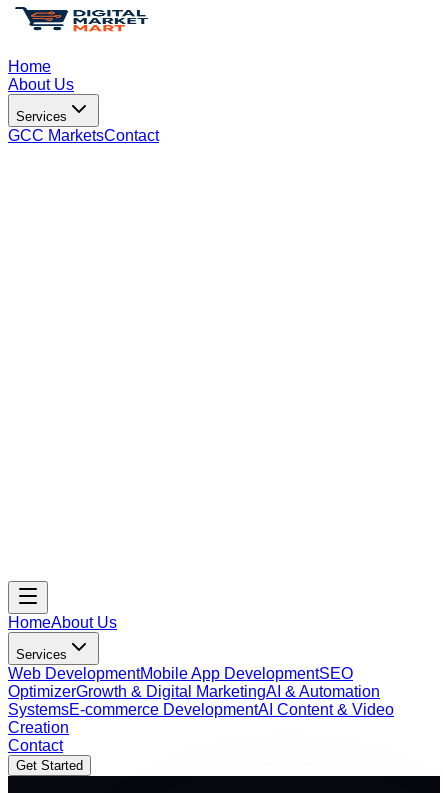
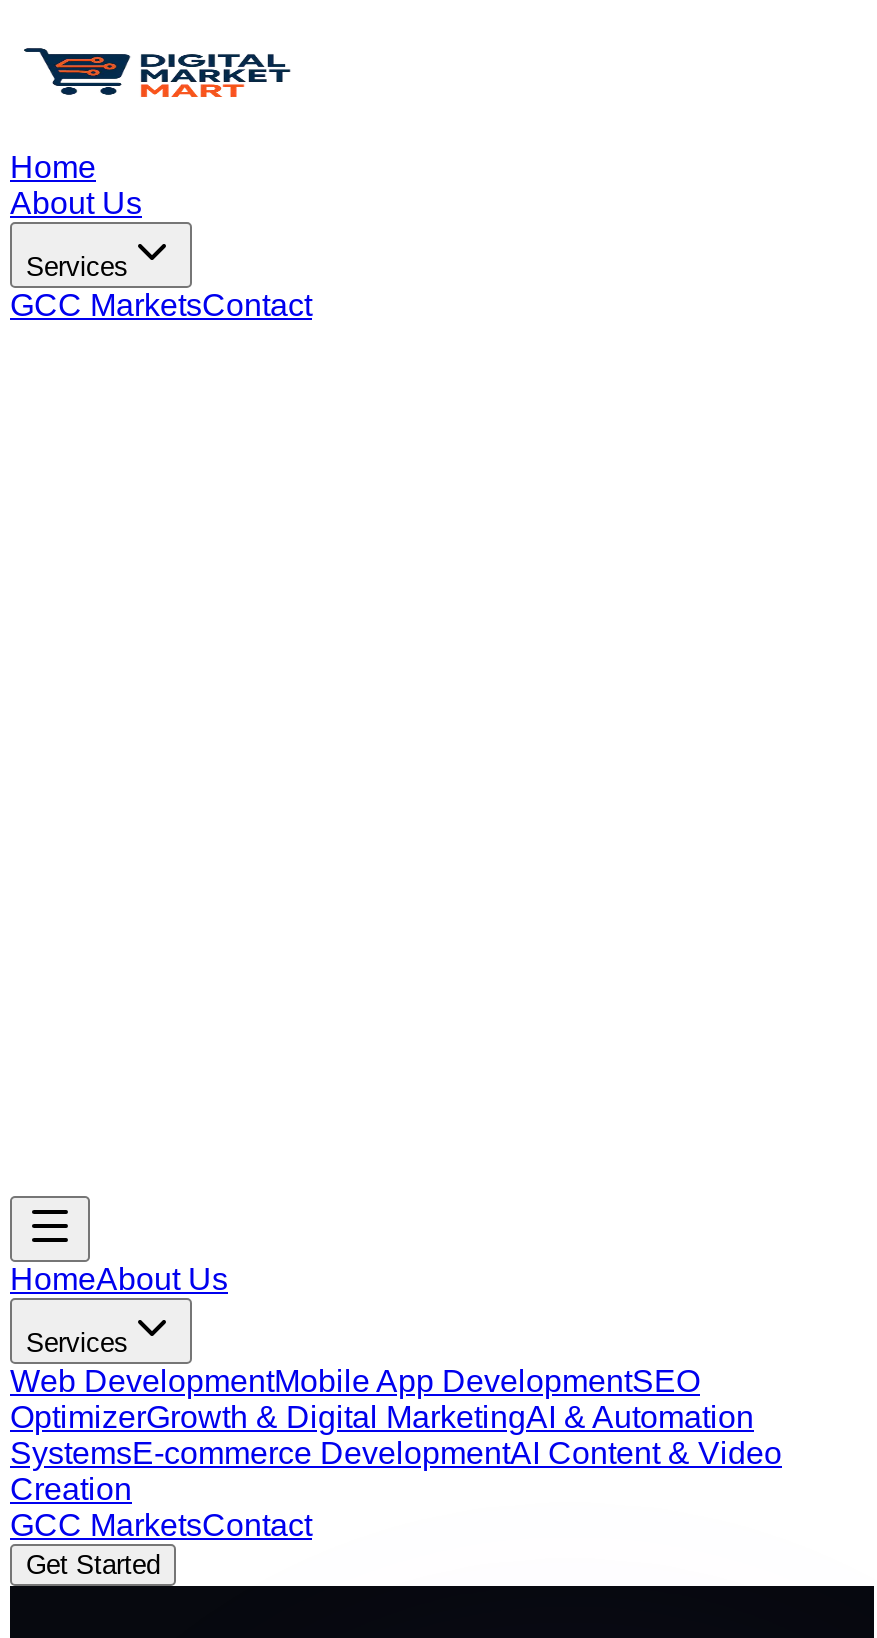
- Contact
+ GCC MarketsContact
